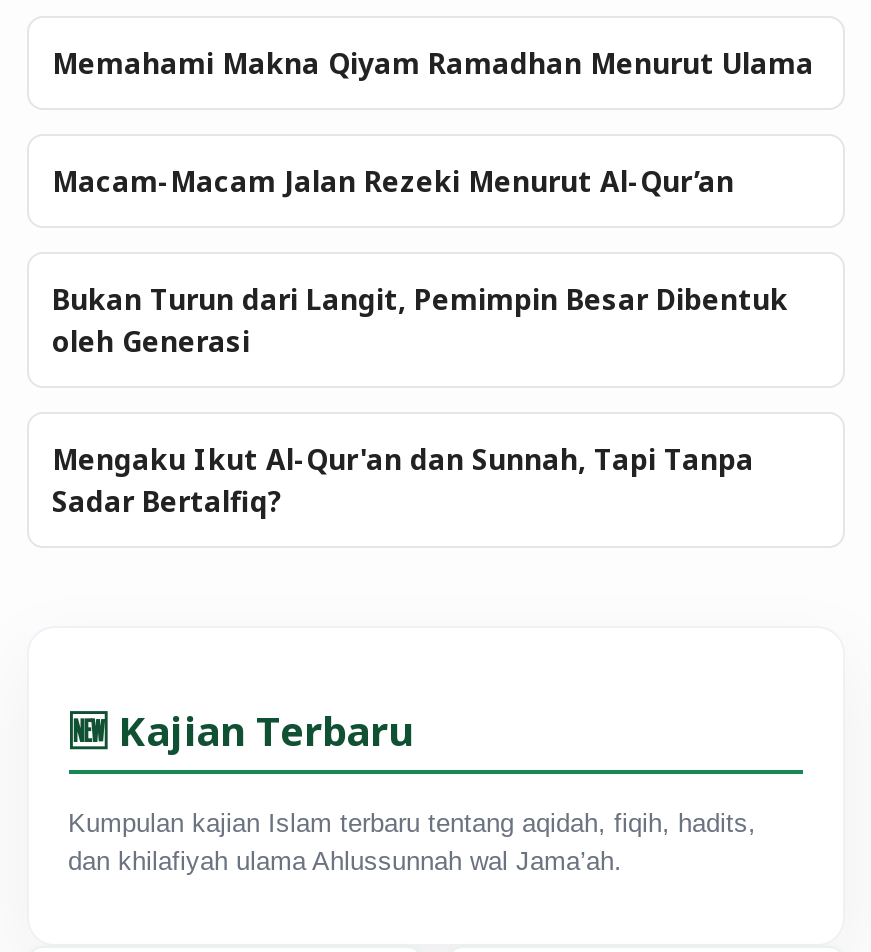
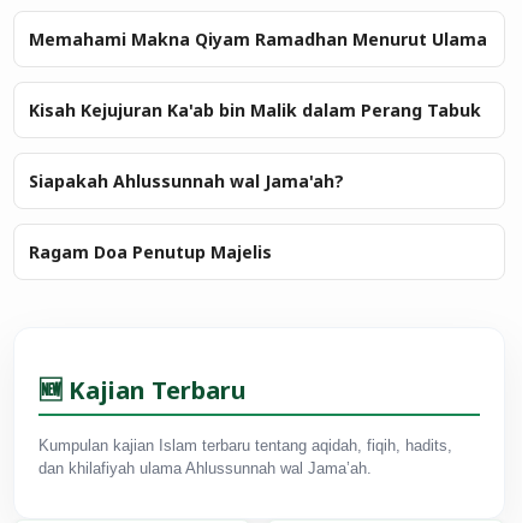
- Macam-Macam Jalan Rezeki Menurut Al-Qur’an
+ Kisah Kejujuran Ka'ab bin Malik dalam Perang Tabuk

- Bukan Turun dari Langit, Pemimpin Besar Dibentuk
- oleh Generasi
+ Siapakah Ahlussunnah wal Jama'ah?

- Mengaku Ikut Al-Qur'an dan Sunnah, Tapi Tanpa
- Sadar Bertalfiq?
+ Ragam Doa Penutup Majelis
